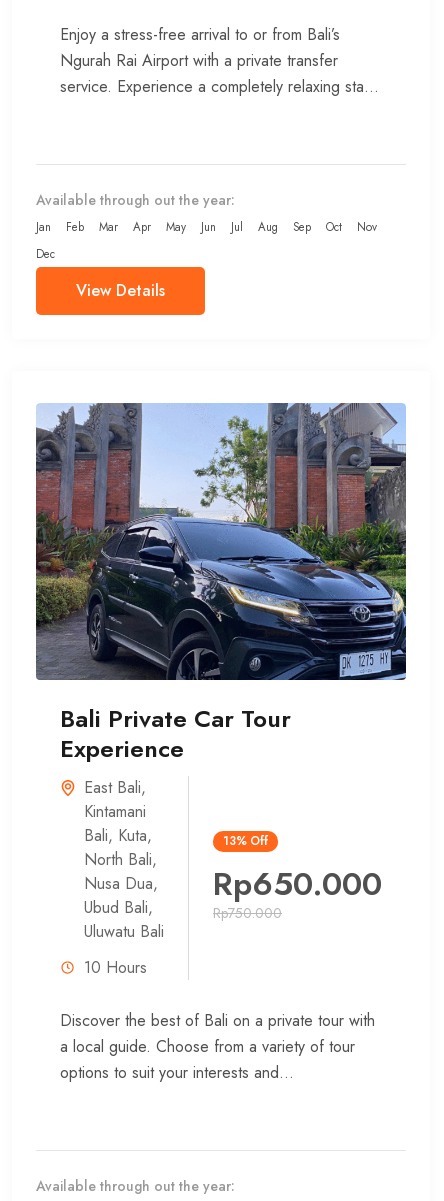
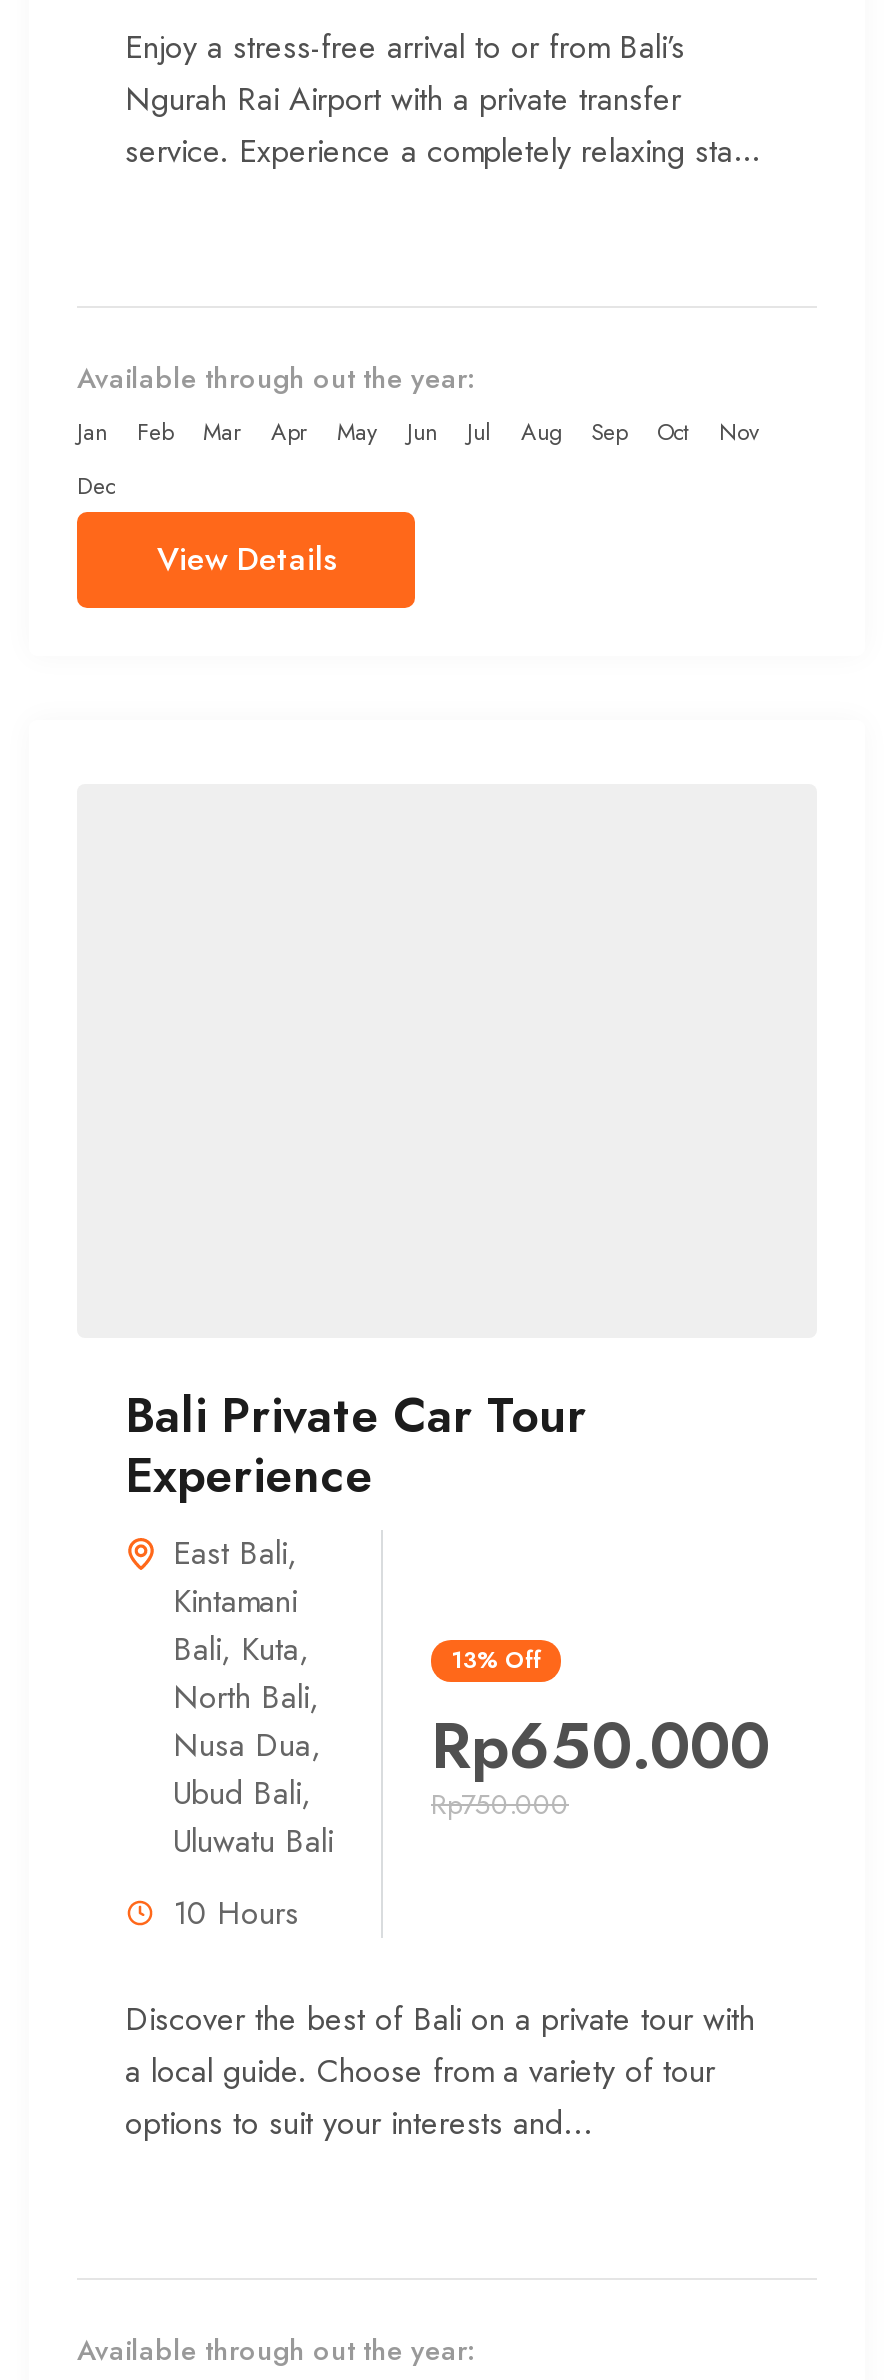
- [image]
